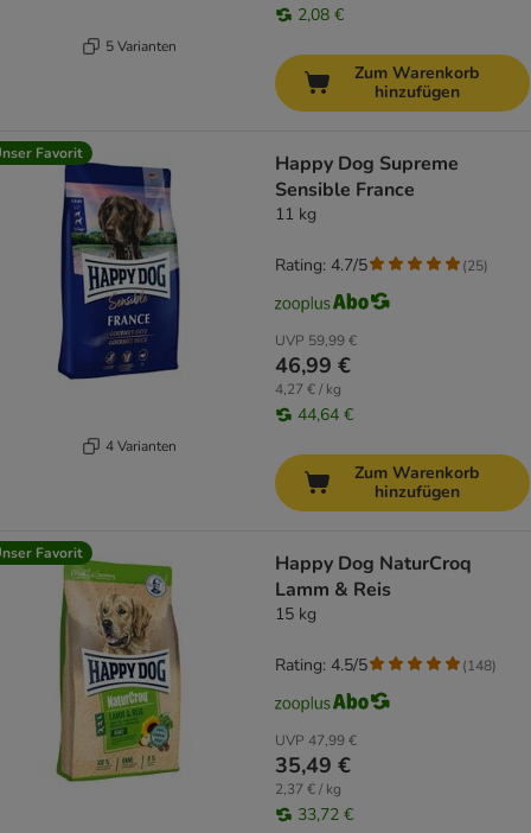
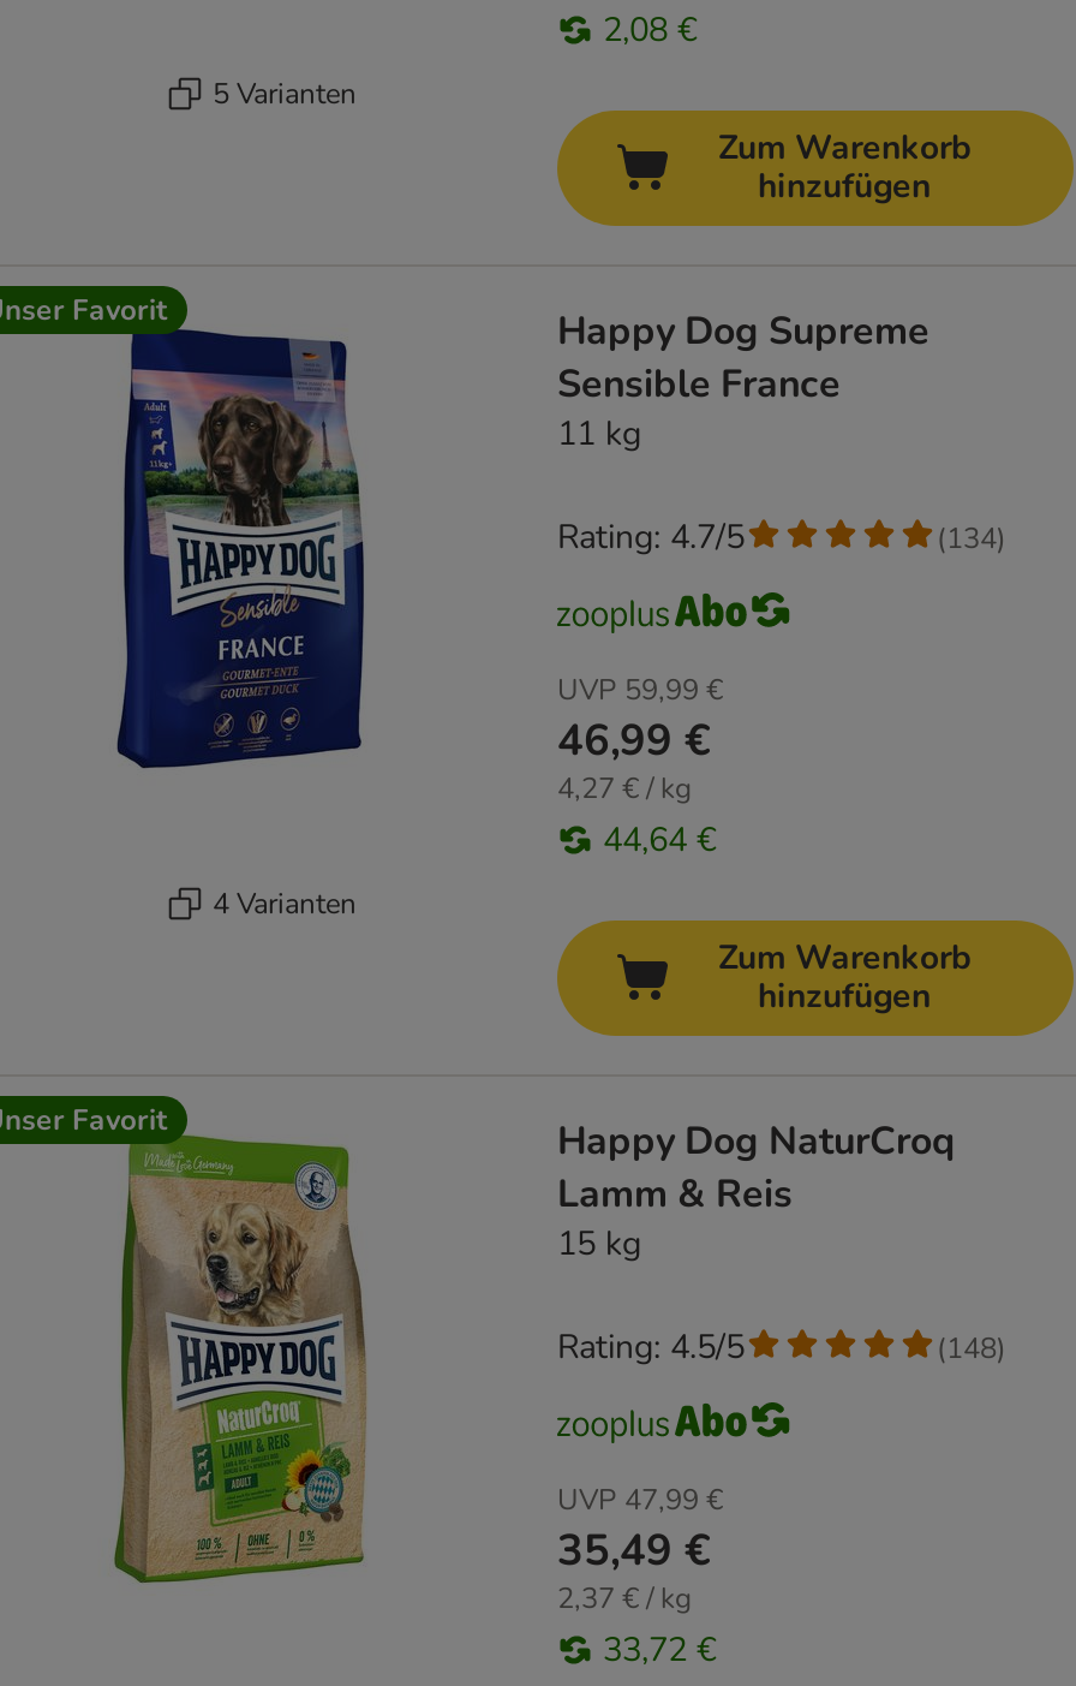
- (25)
+ (134)
